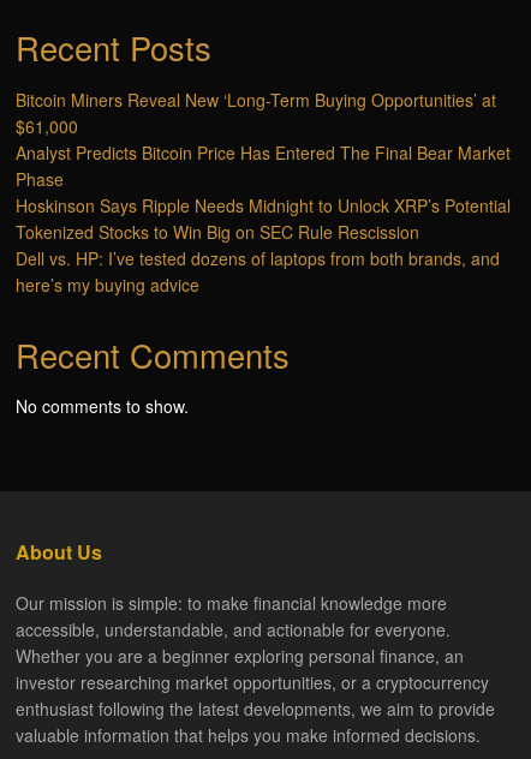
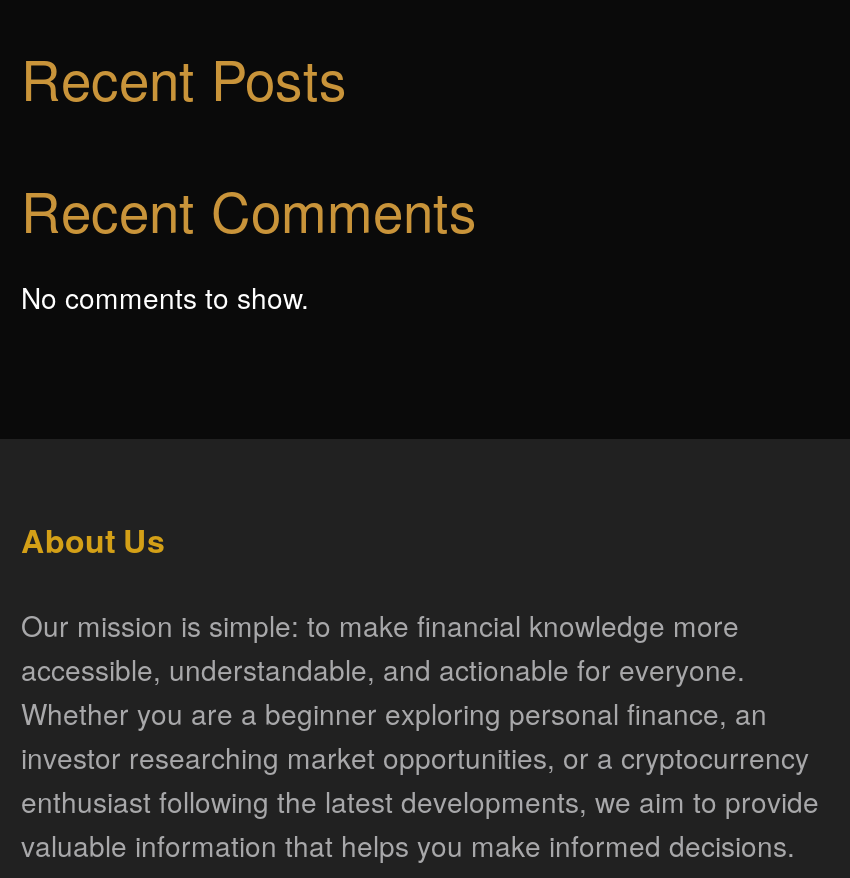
- Bitcoin Miners Reveal New ‘Long-Term Buying Opportunities’ at
- $61,000
- Analyst Predicts Bitcoin Price Has Entered The Final Bear Market
- Phase
- Hoskinson Says Ripple Needs Midnight to Unlock XRP’s Potential
- Tokenized Stocks to Win Big on SEC Rule Rescission
- Dell vs. HP: I’ve tested dozens of laptops from both brands, and
- here’s my buying advice
